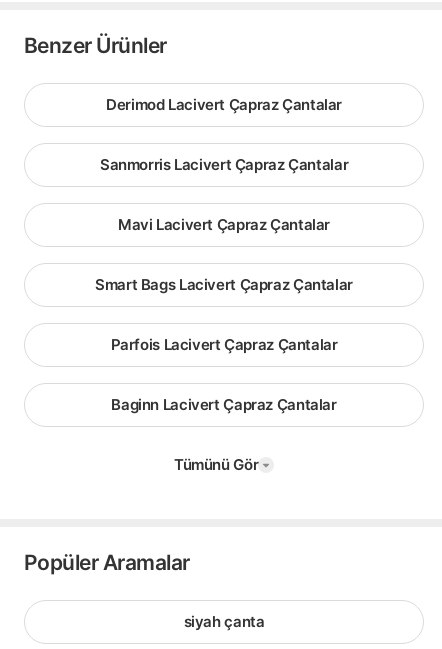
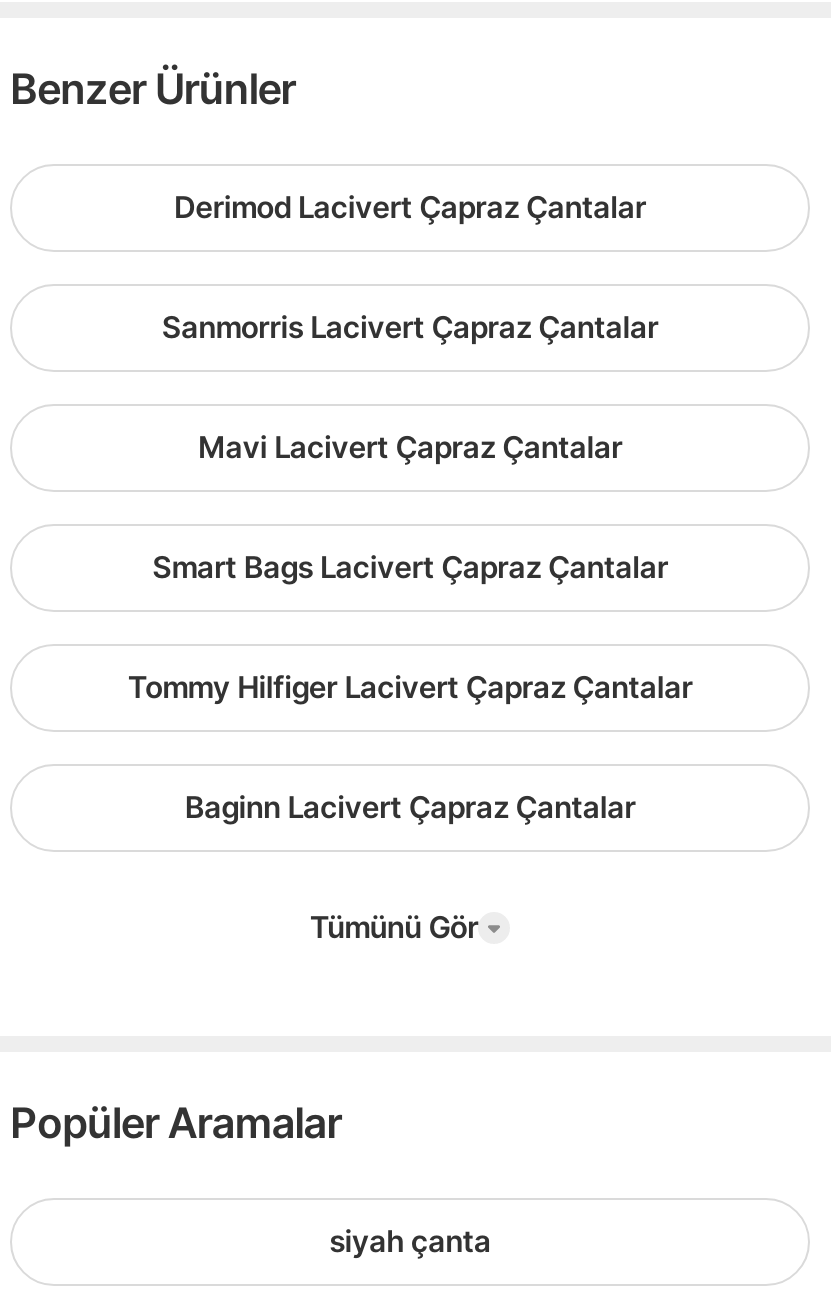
- Parfois Lacivert Çapraz Çantalar
+ Tommy Hilfiger Lacivert Çapraz Çantalar
